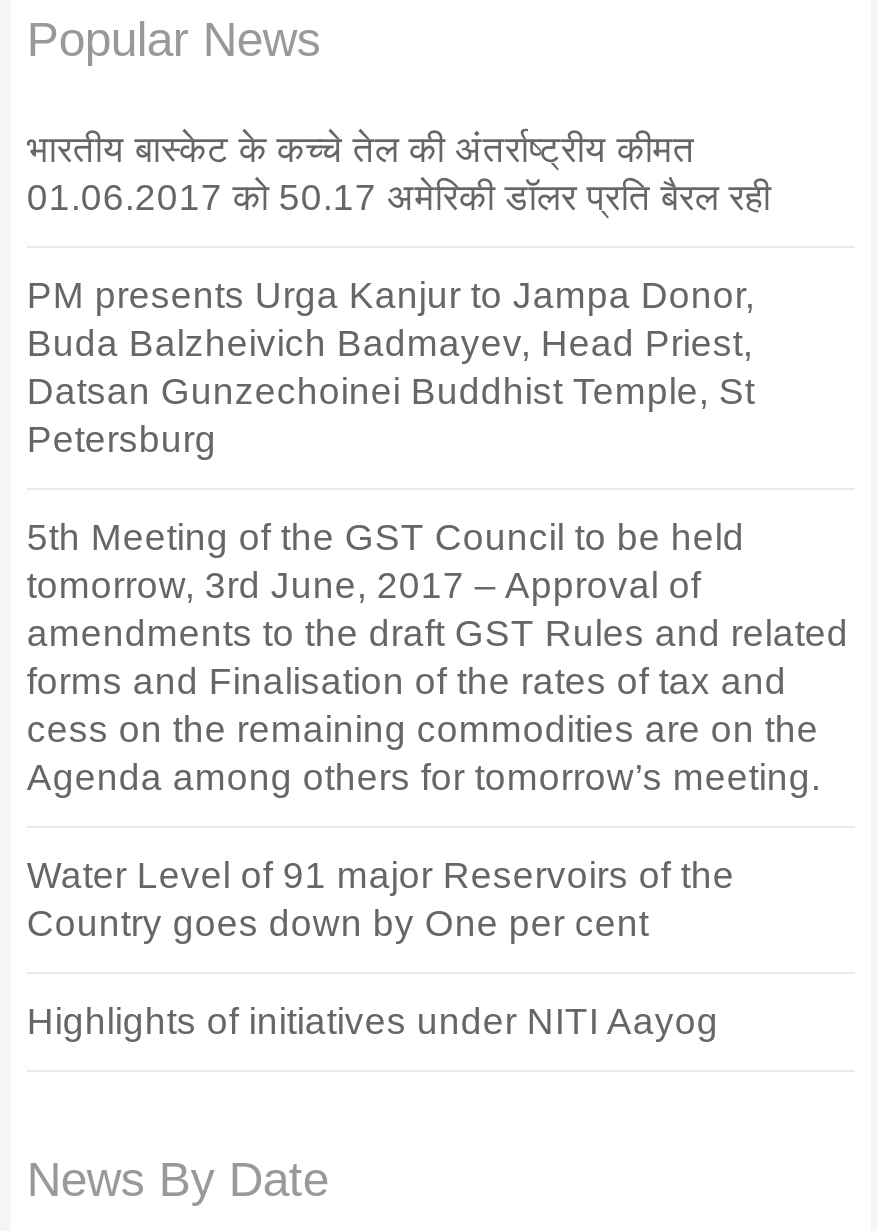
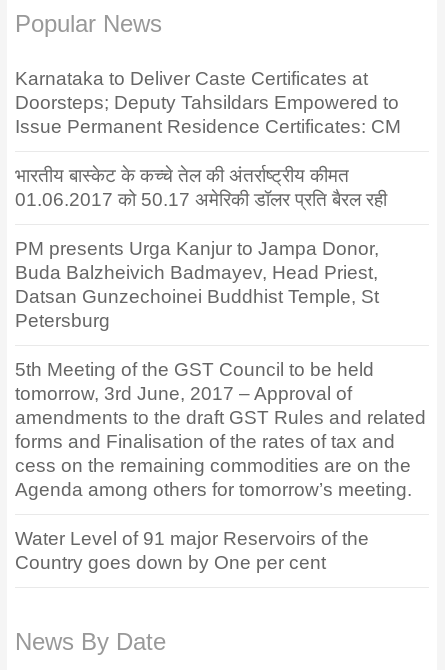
+ Karnataka to Deliver Caste Certificates at
+ Doorsteps; Deputy Tahsildars Empowered to
+ Issue Permanent Residence Certificates: CM

moved down: भारतीय बास्केट के कच्चे तेल की अंतर्राष्ट्रीय कीमत | 01.06.2017 को 50.17 अमेरिकी डॉलर प्रति बैरल रही | PM presents Urga Kanjur to Jampa Donor, | ... | Water Level of 91 major Reservoirs of the | Country goes down by One per cent

- Highlights of initiatives under NITI Aayog
